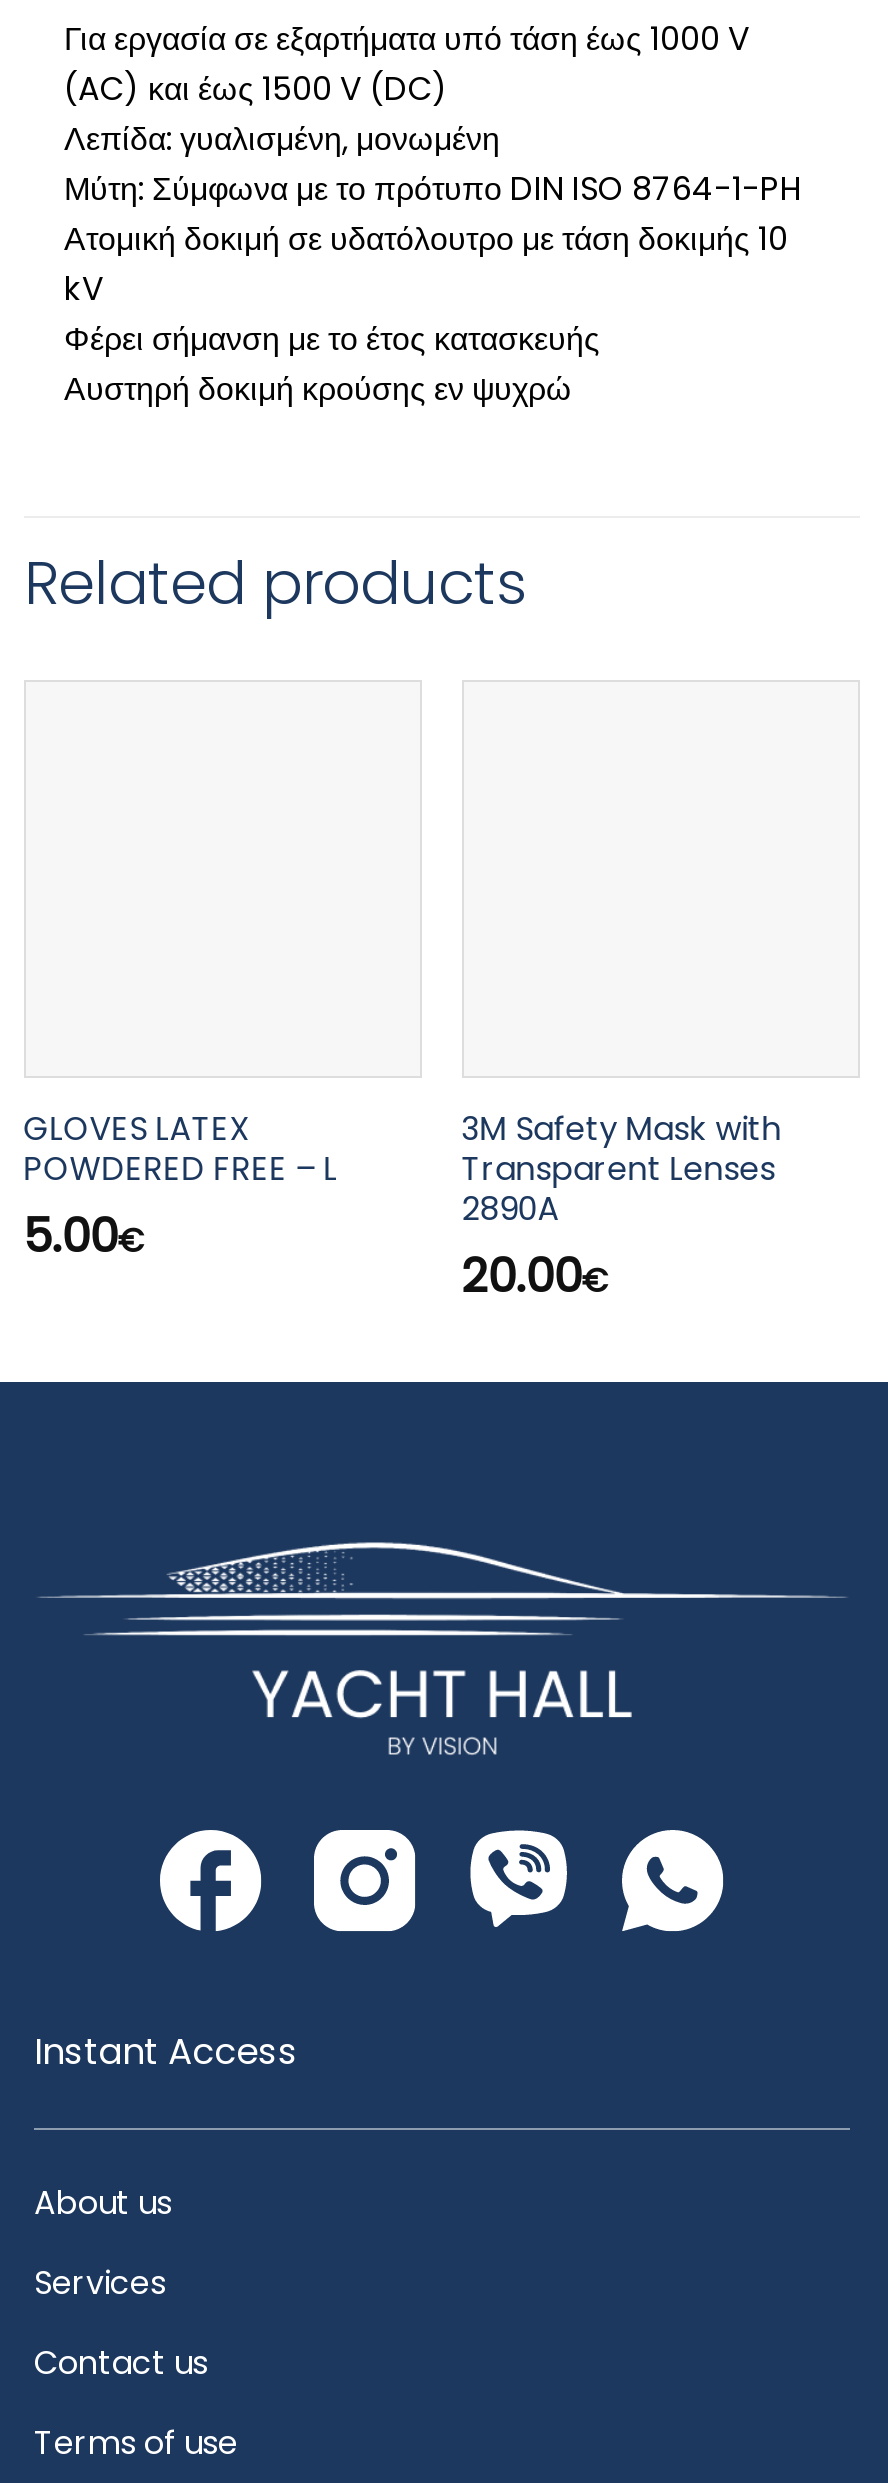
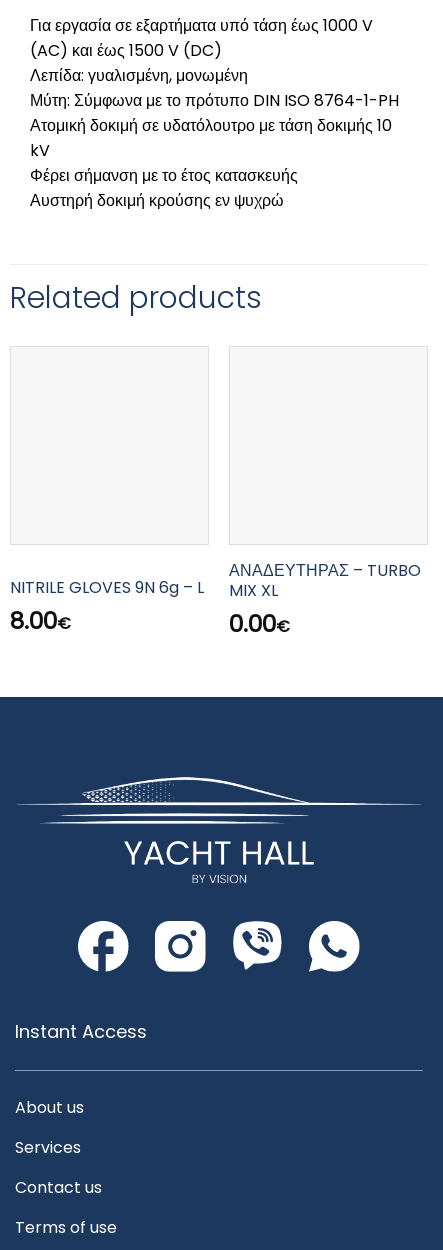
- GLOVES LATEX
- POWDERED FREE – L
- 5.00€
+ NITRILE GLOVES 9N 6g – L
+ 8.00€

- 3M Safety Mask with
- Transparent Lenses
- 2890A
- 20.00€
+ ΑΝΑΔΕΥΤΗΡΑΣ – TURBO
+ MIX XL
+ 0.00€
